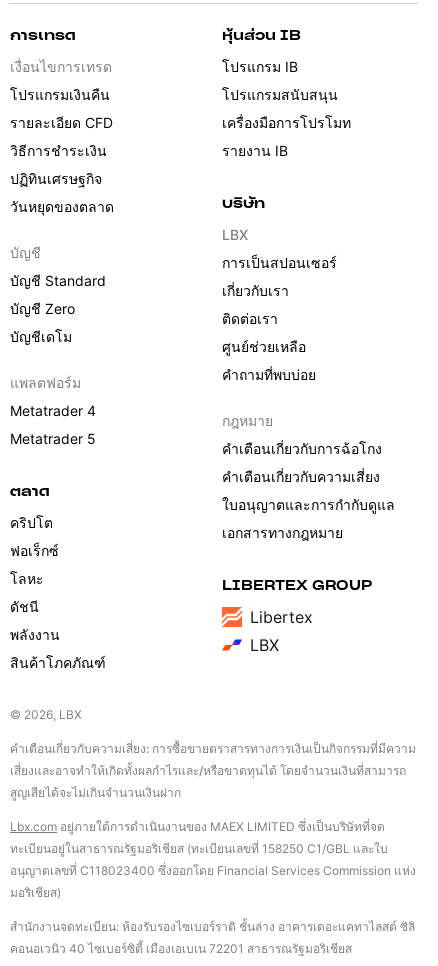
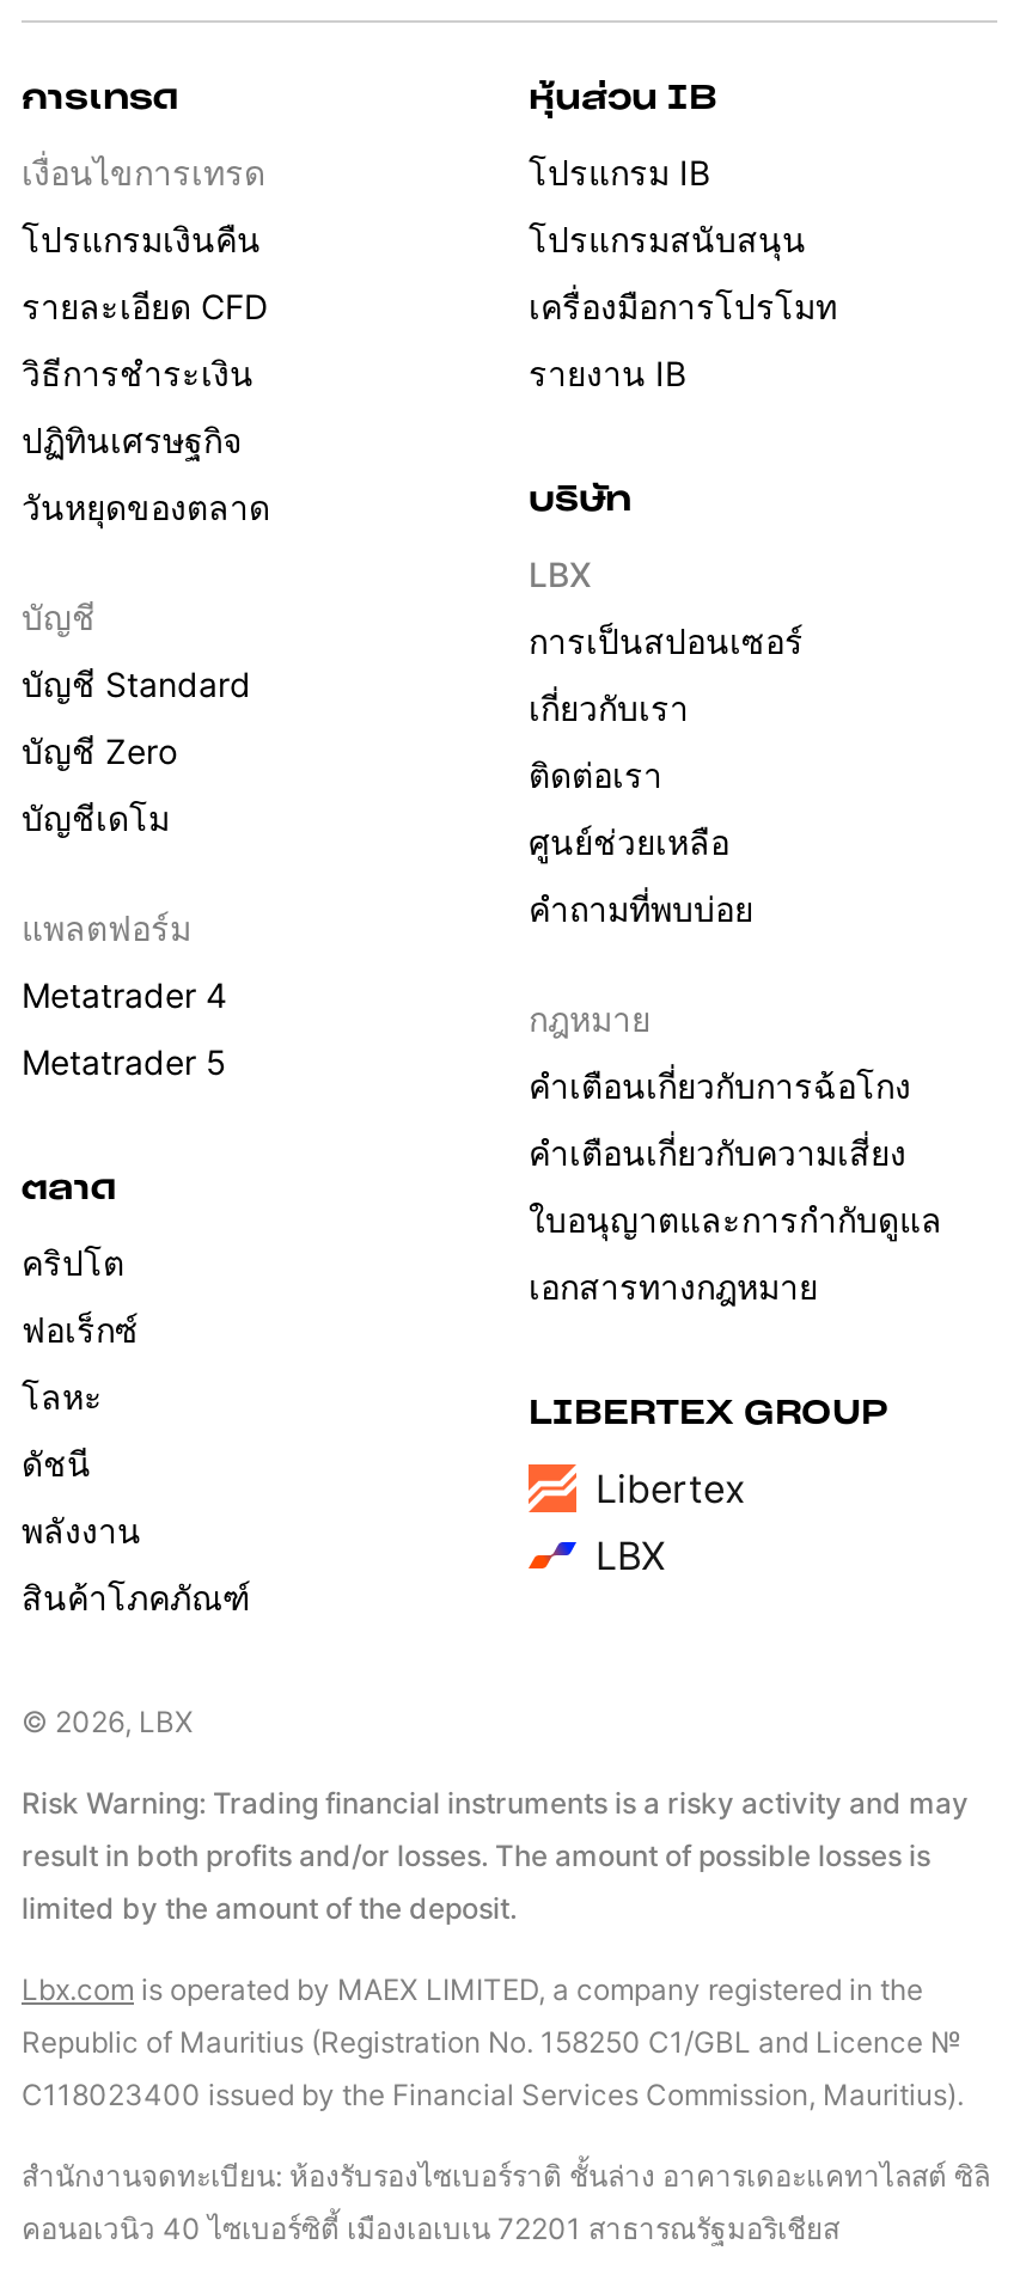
- คำเตือนเกี่ยวกับความเสี่ยง: การซื้อขายตราสารทางการเงินเป็นกิจกรรมที่มีความ
- เสี่ยงและอาจทำให้เกิดทั้งผลกำไรและ/หรือขาดทุนได้ โดยจำนวนเงินที่สามารถ
- สูญเสียได้จะไม่เกินจำนวนเงินฝาก
- Lbx.comอยู่ภายใต้การดำเนินงานของ MAEX LIMITED ซึ่งเป็นบริษัทที่จด
- ทะเบียนอยู่ในสาธารณรัฐมอริเชียส (ทะเบียนเลขที่ 158250 C1/GBL และใบ
- อนุญาตเลขที่ С118023400 ซึ่งออกโดย Financial Services Commission แห่ง
- มอริเชียส)
+ Risk Warning: Trading financial instruments is a risky activity and may
+ result in both profits and/or losses. The amount of possible losses is
+ limited by the amount of the deposit.
+ Lbx.com is operated by MAEX LIMITED, a company registered in the
+ Republic of Mauritius (Registration No. 158250 C1/GBL and Licence №
+ С118023400 issued by the Financial Services Commission, Mauritius).
